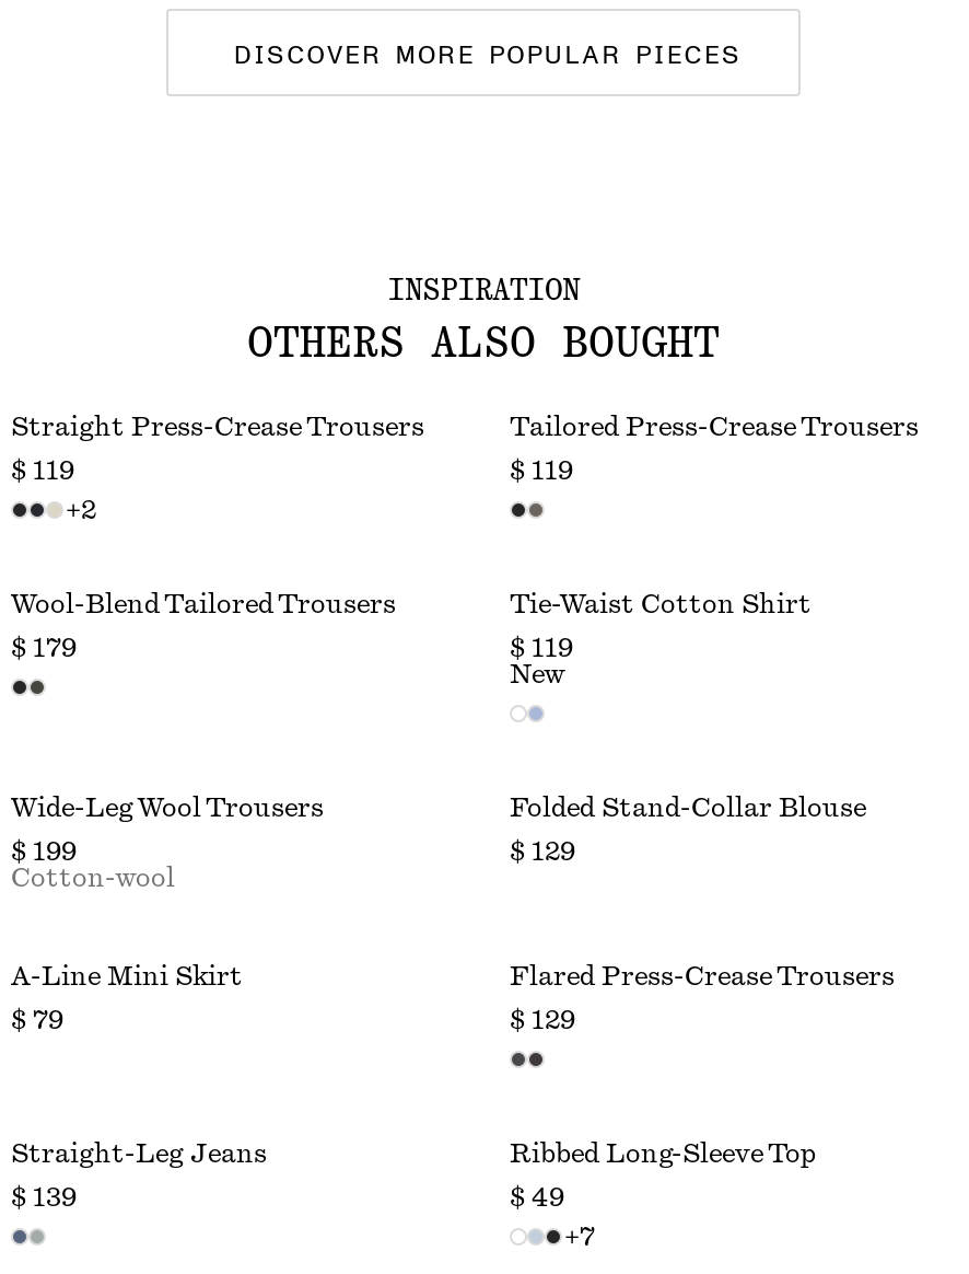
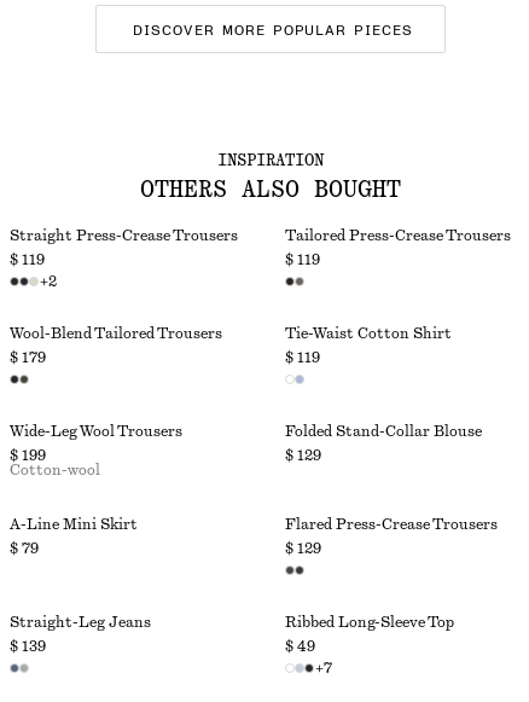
- New
